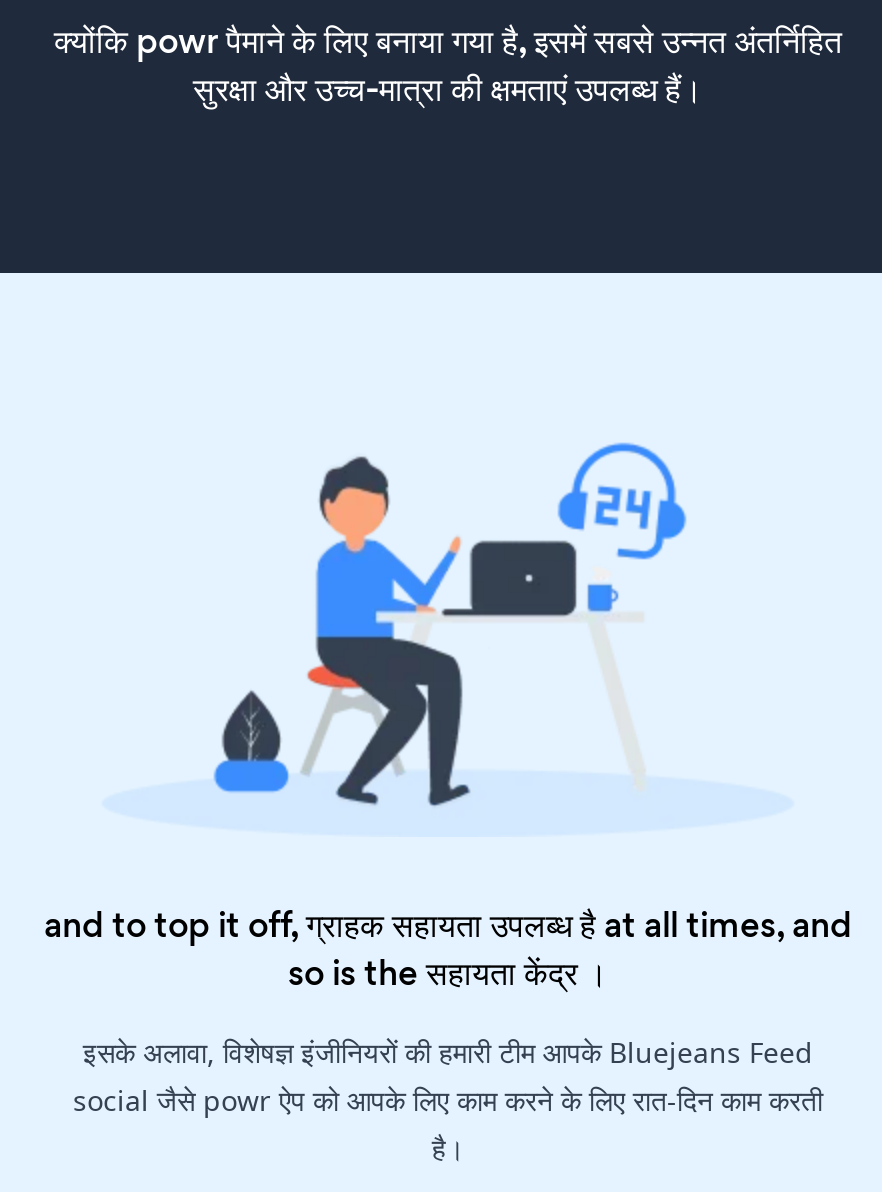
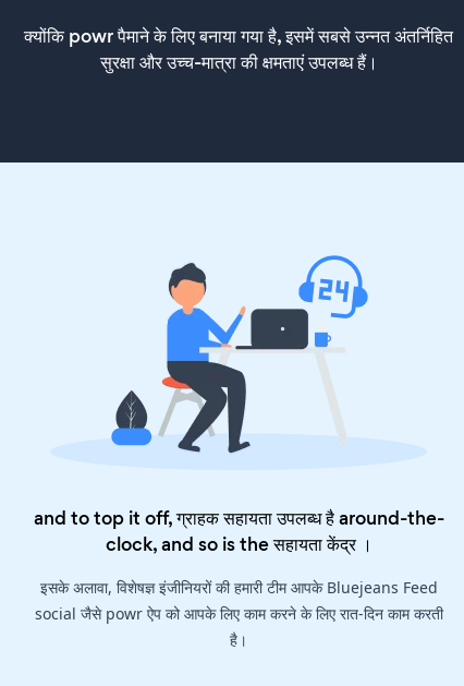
- and to top it off, ग्राहक सहायता उपलब्ध है at all times, and
- so is the सहायता केंद्र ।
+ and to top it off, ग्राहक सहायता उपलब्ध है around-the-
+ clock, and so is the सहायता केंद्र ।
